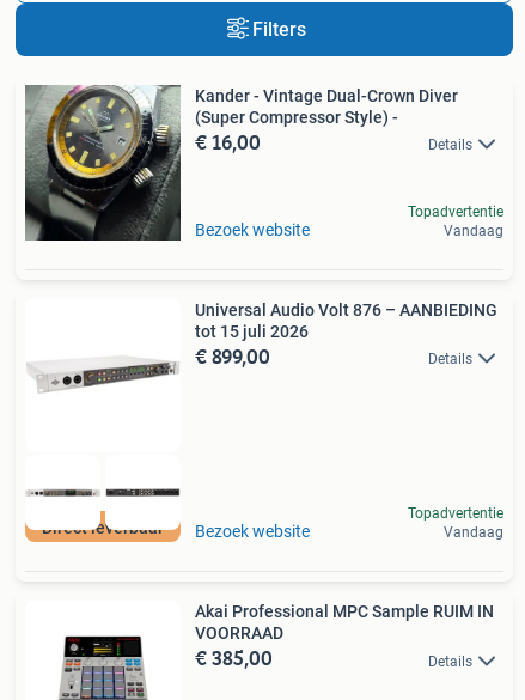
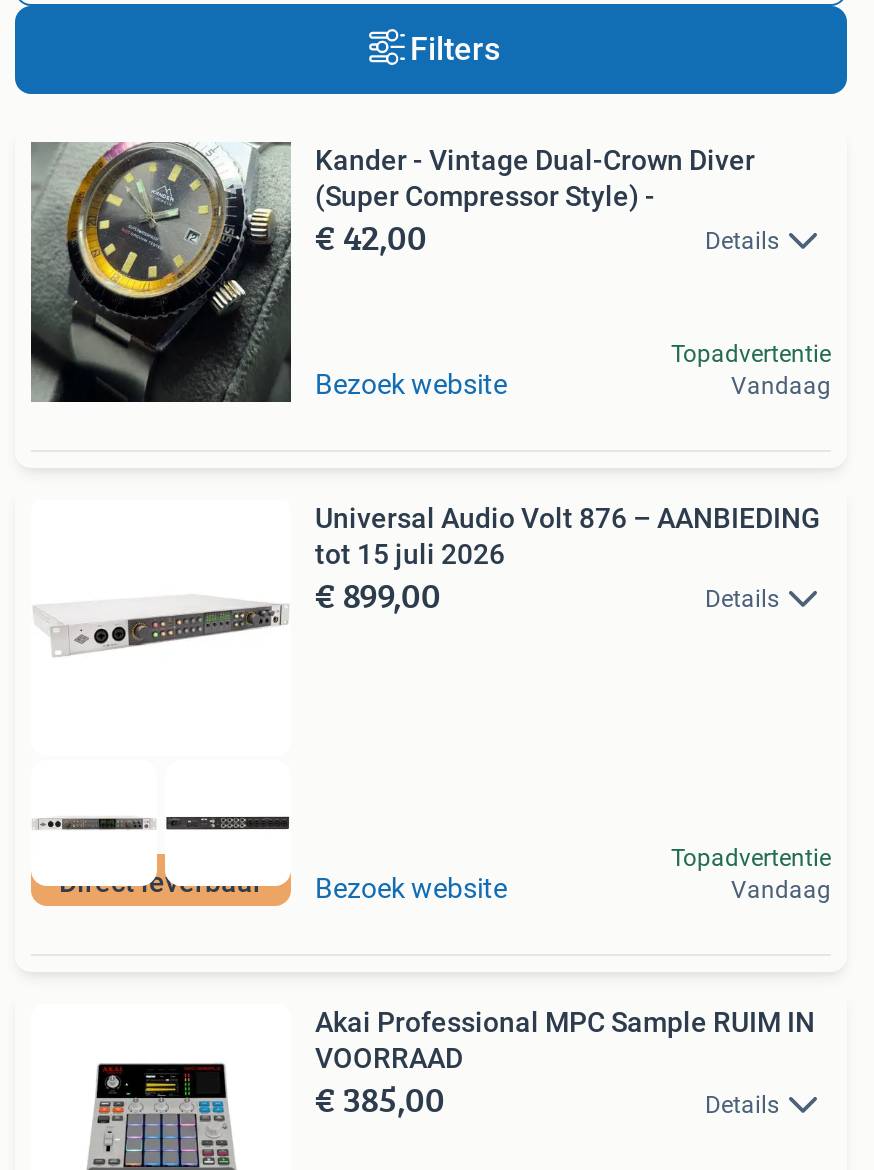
- € 16,00
+ € 42,00
